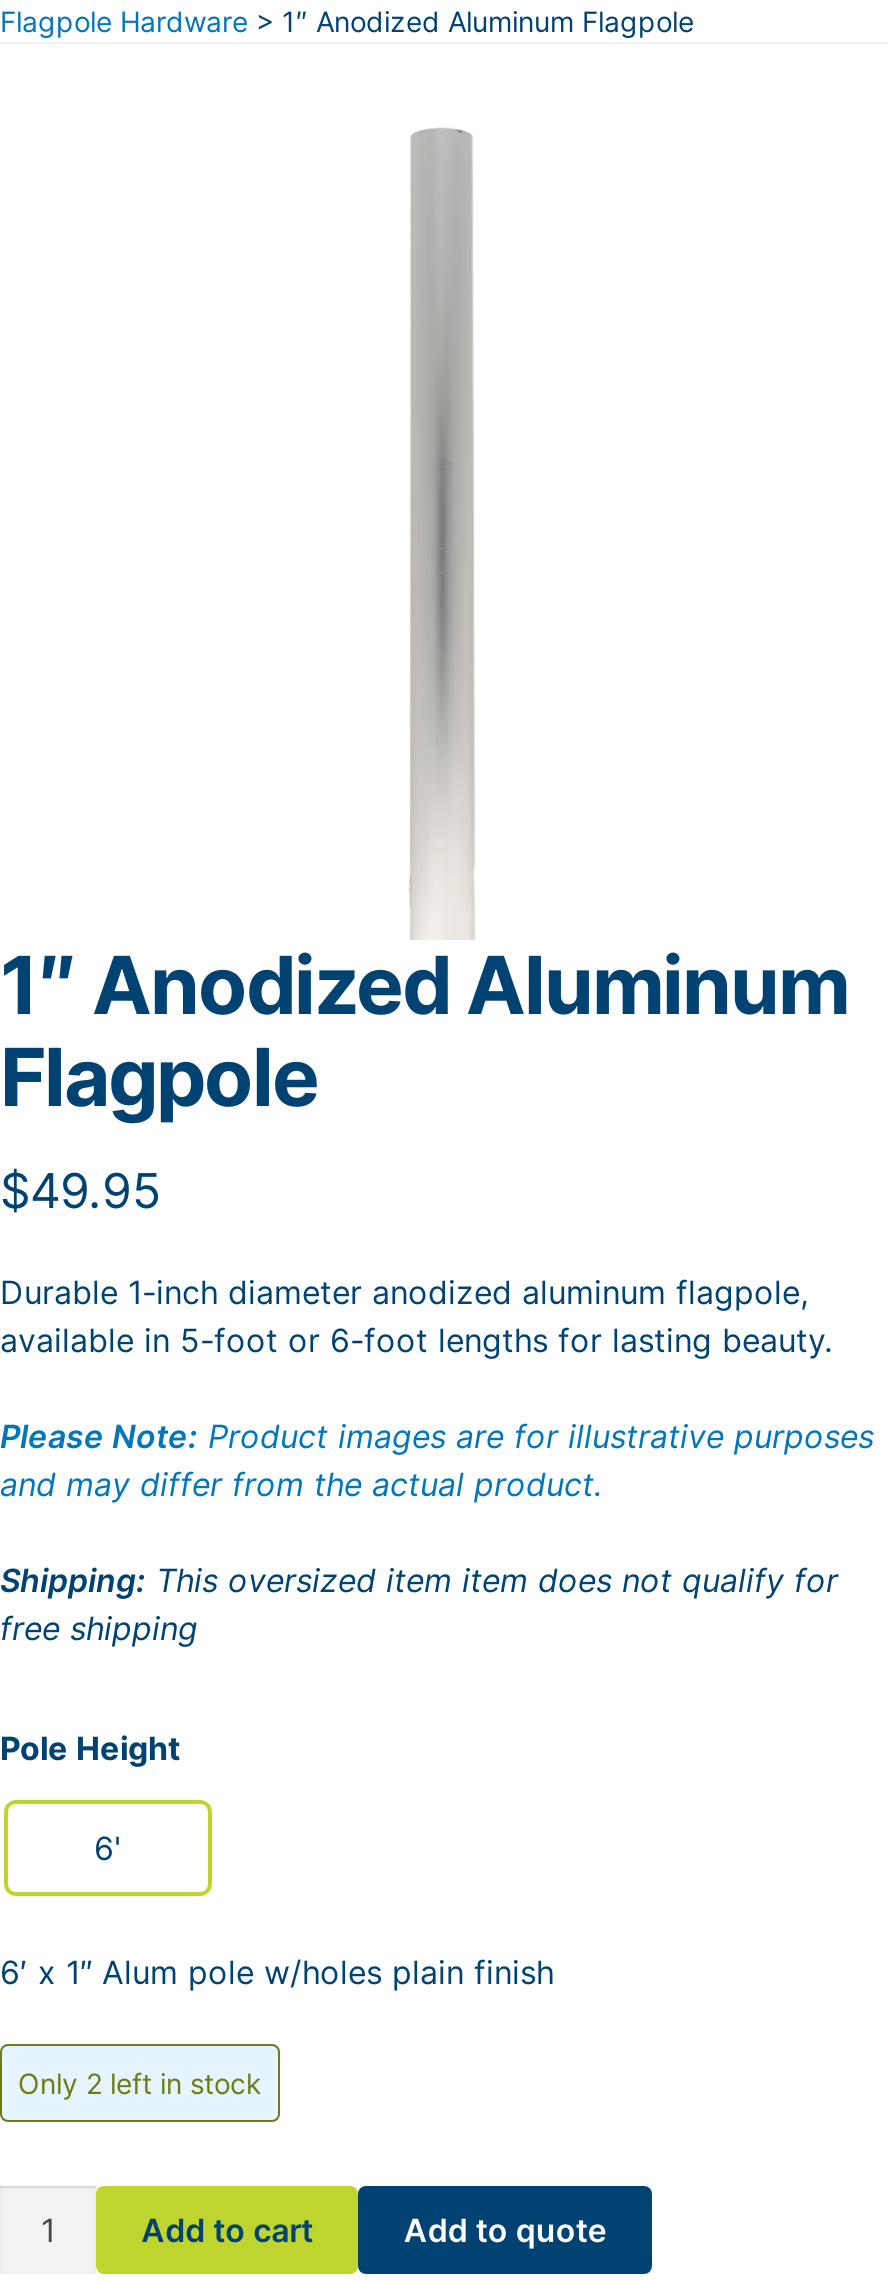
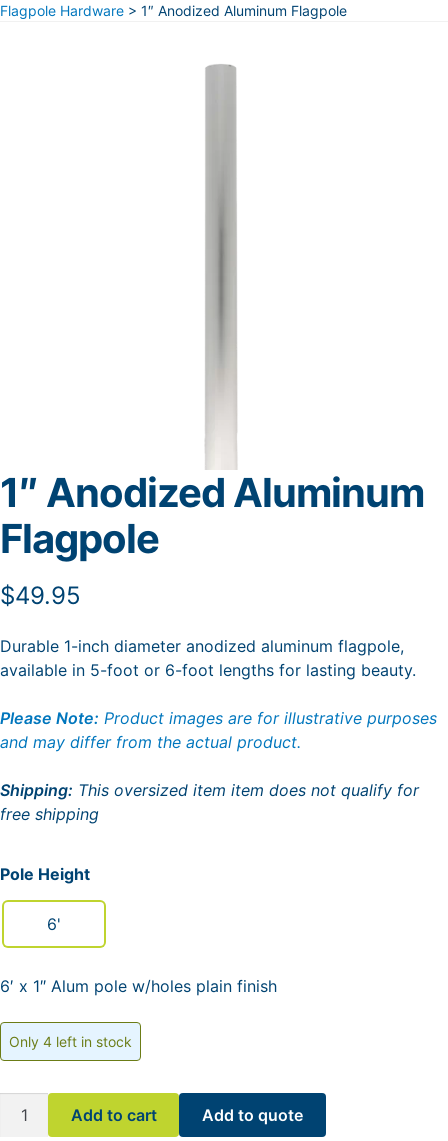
- Only 2 left in stock
+ Only 4 left in stock
